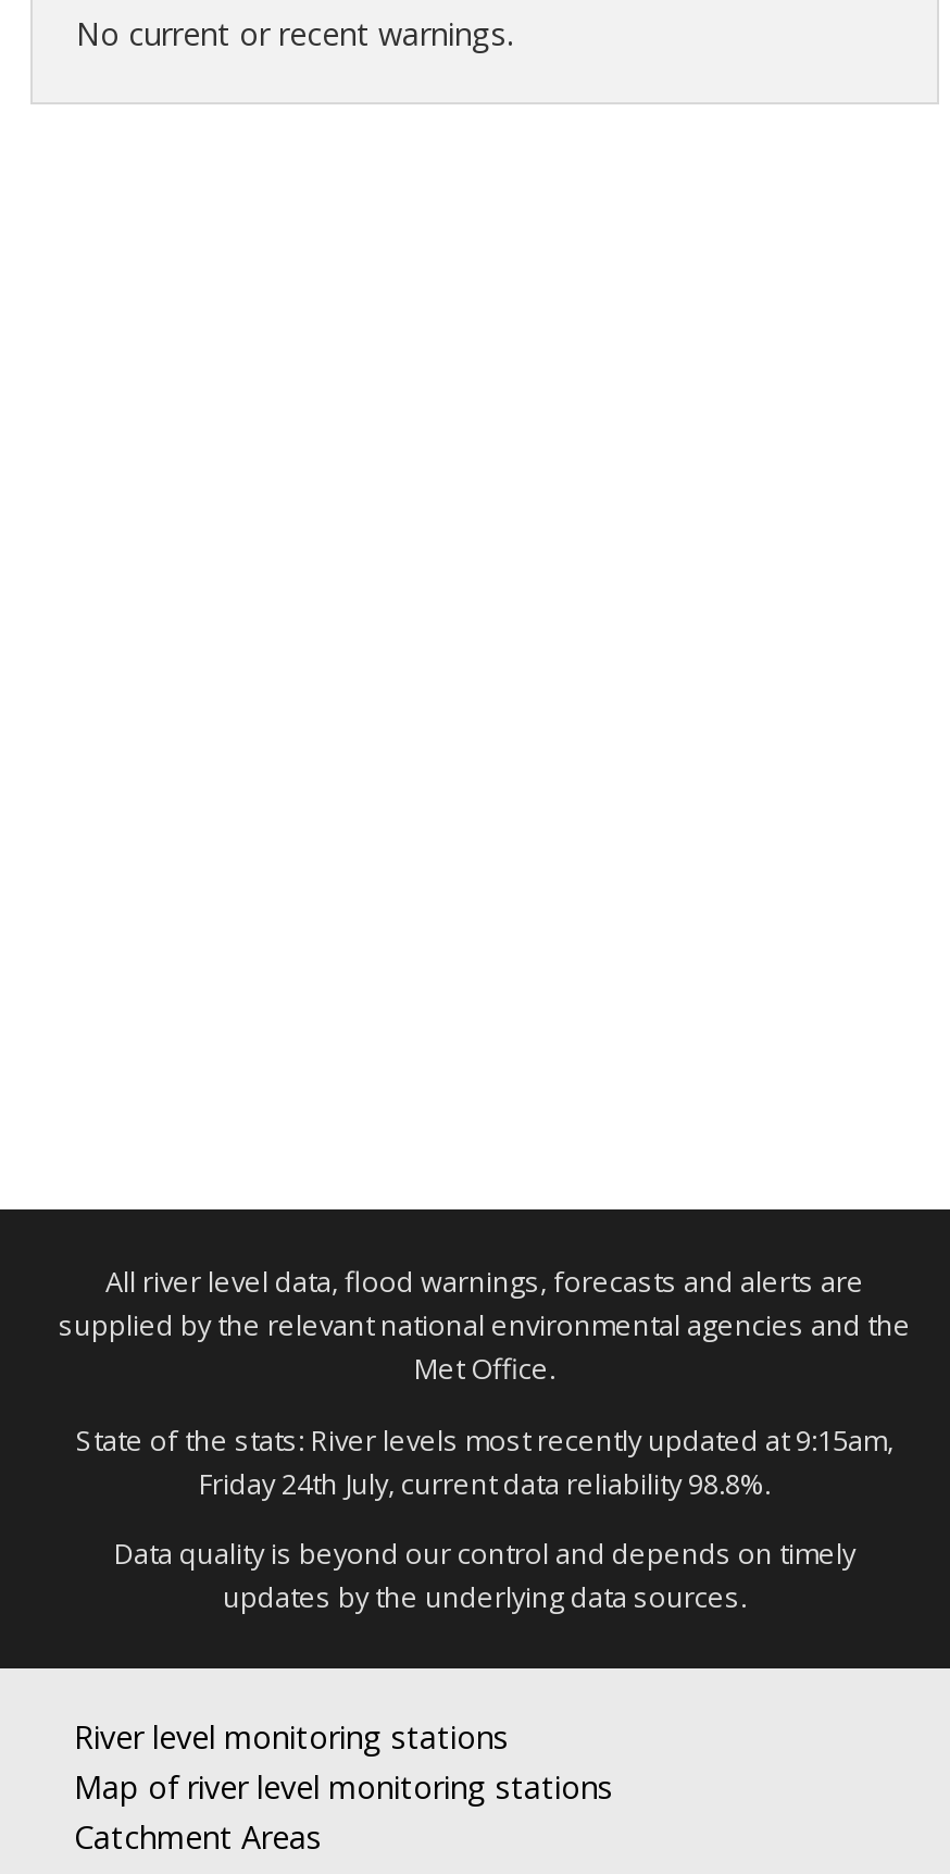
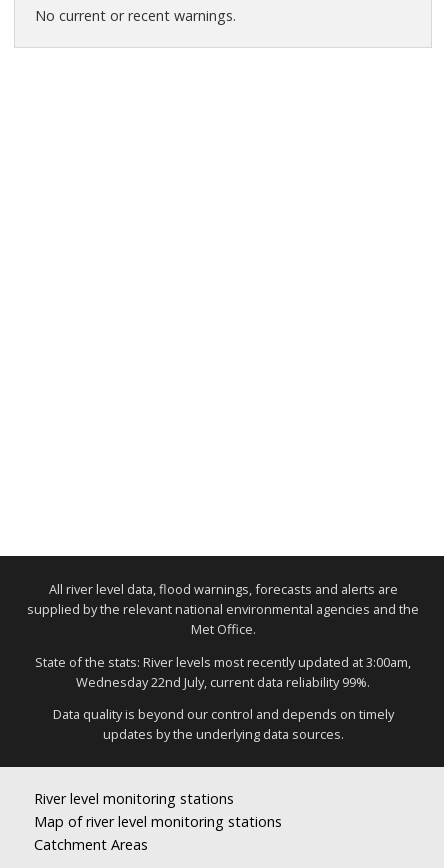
- State of the stats: River levels most recently updated at 9:15am,
+ State of the stats: River levels most recently updated at 3:00am,

- Friday 24th July, current data reliability 98.8%.
+ Wednesday 22nd July, current data reliability 99%.
